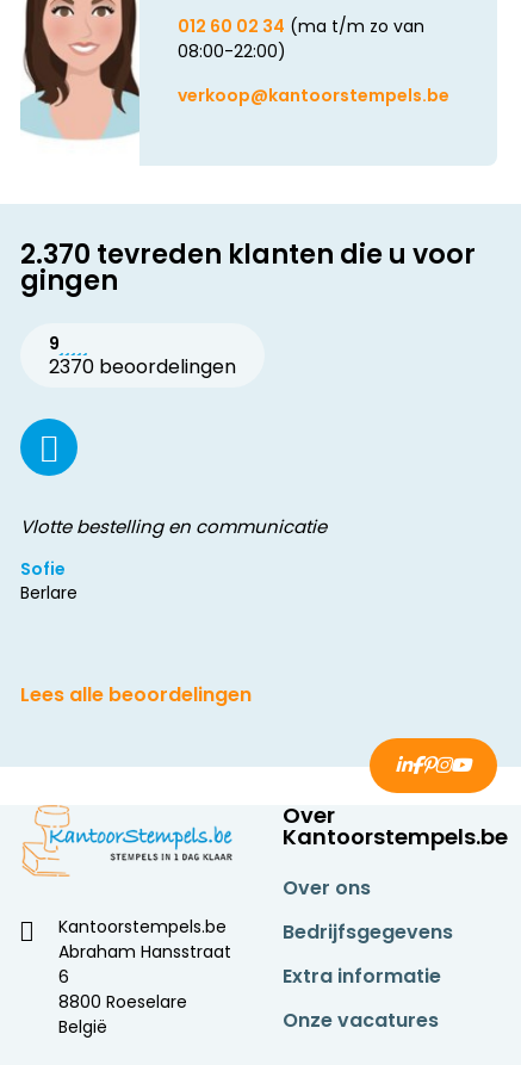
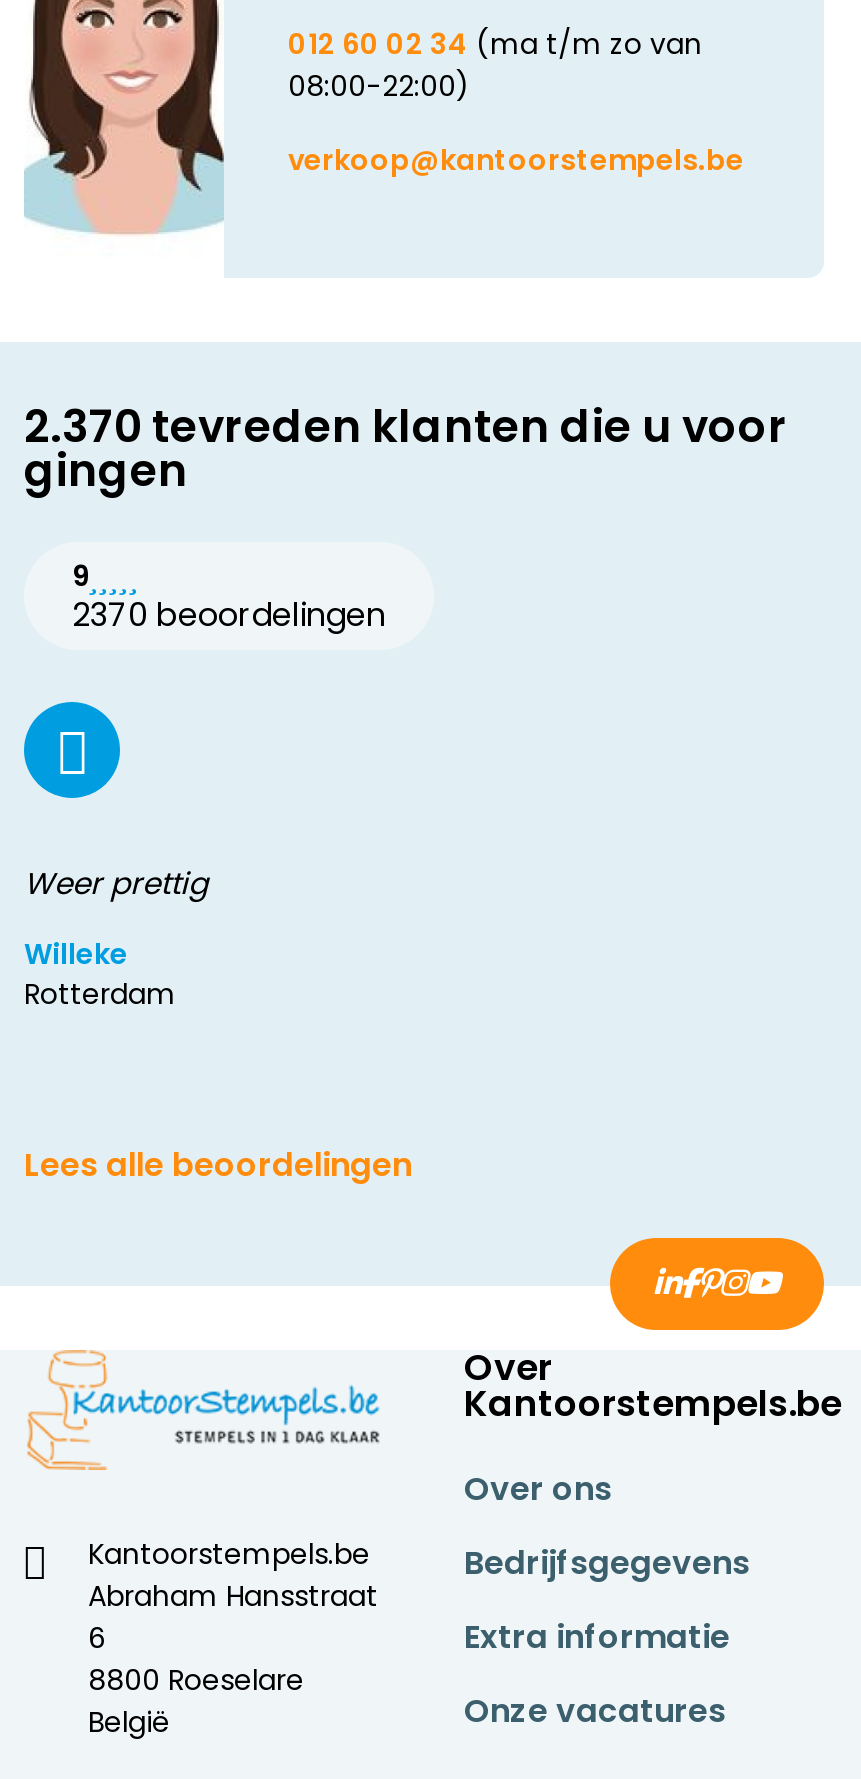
- Vlotte bestelling en communicatie
+ Weer prettig

- Sofie
- Berlare
+ Willeke
+ Rotterdam
